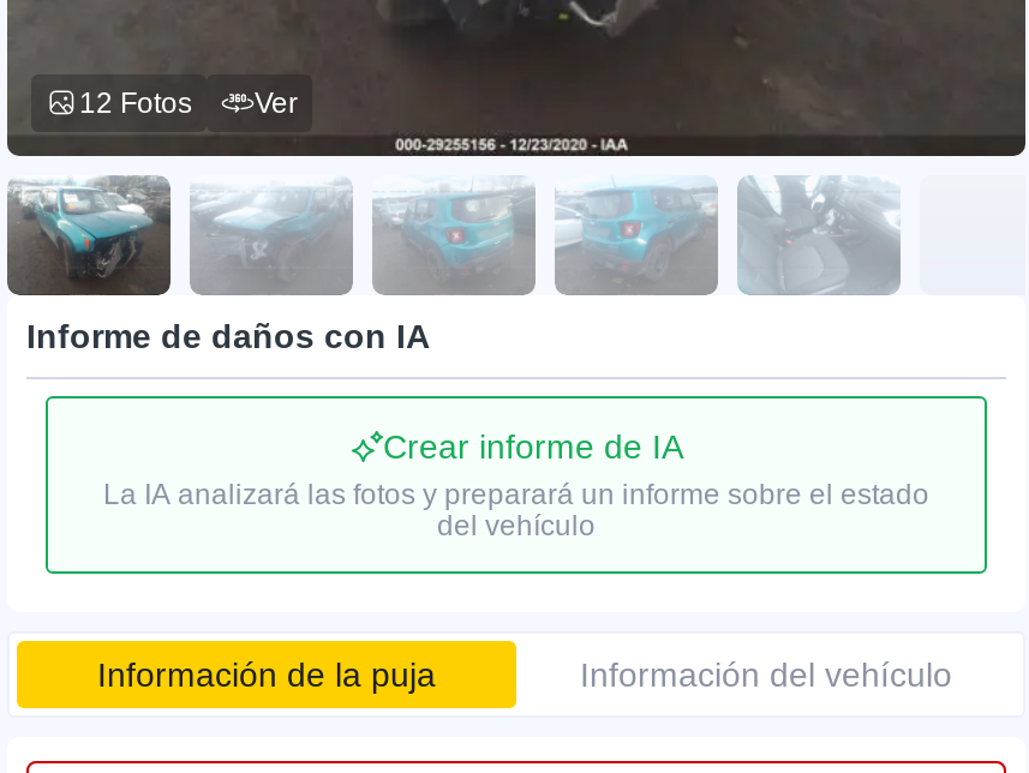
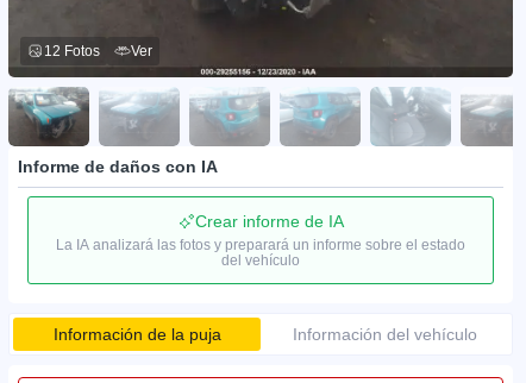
+ [image]
